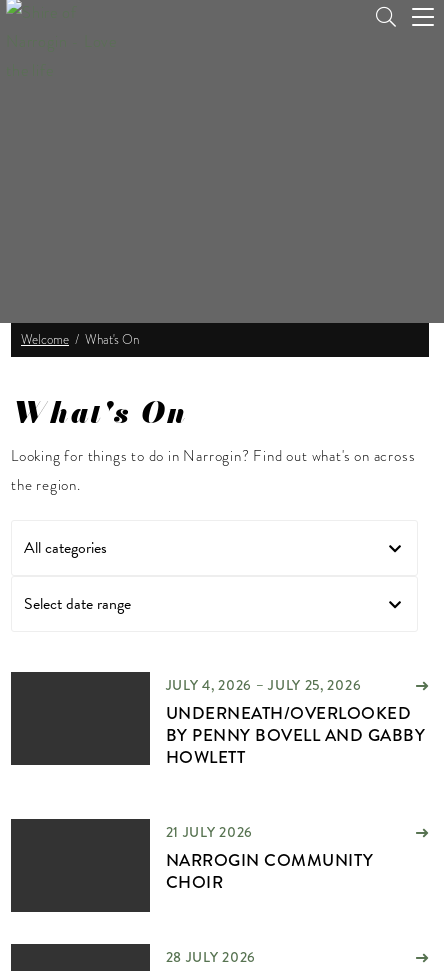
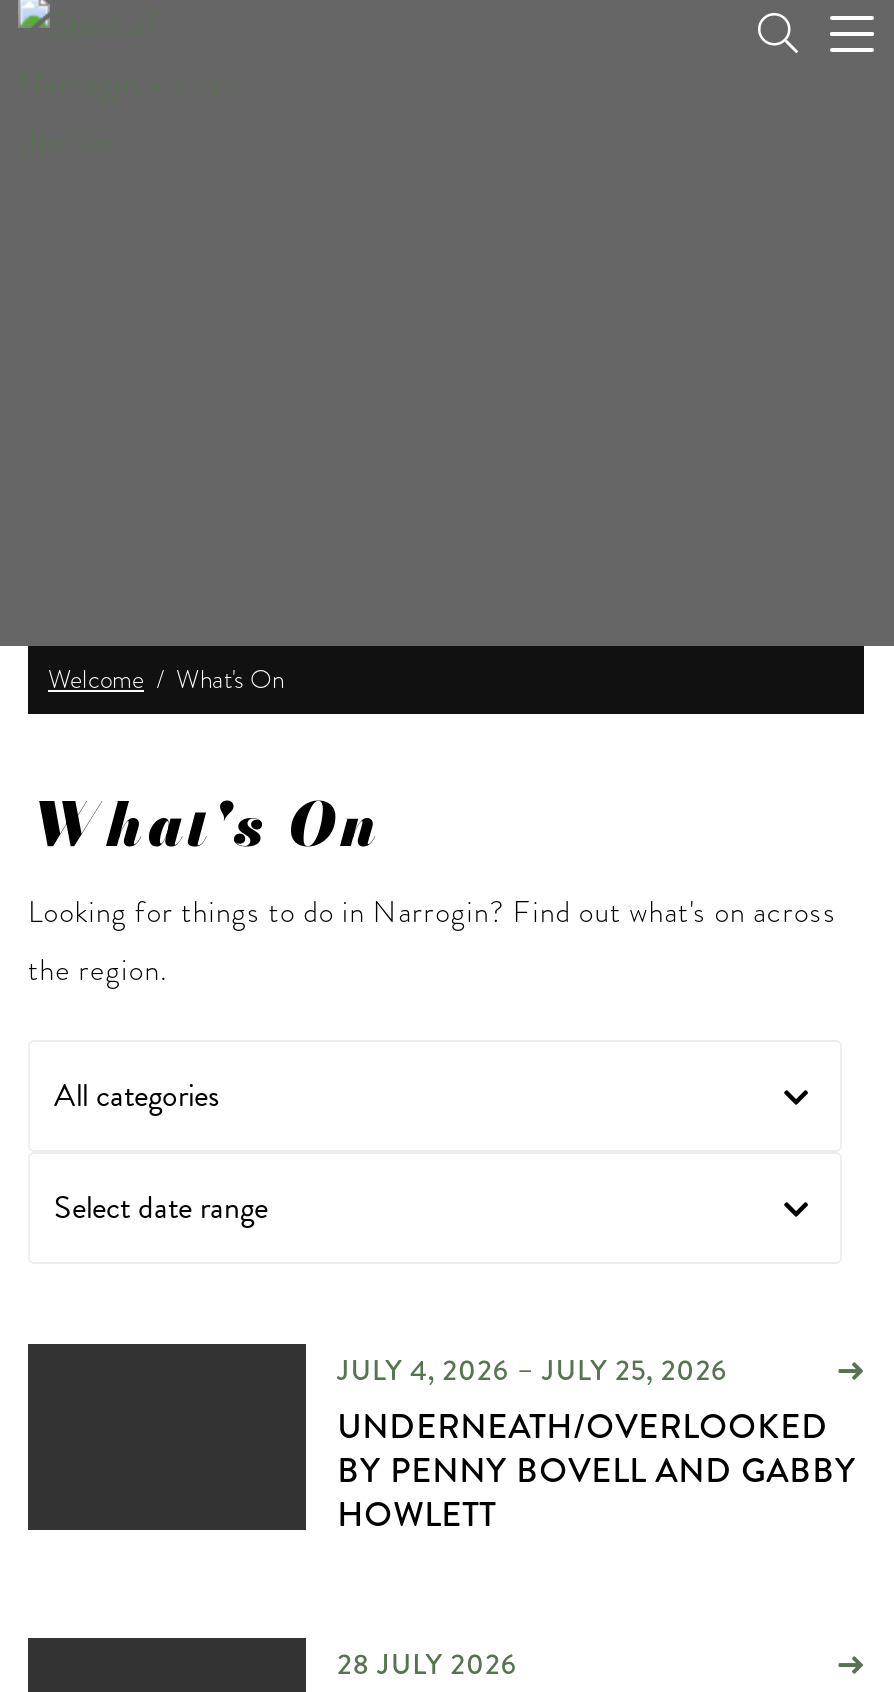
- 21 JULY 2026
- NARROGIN COMMUNITY
- CHOIR
